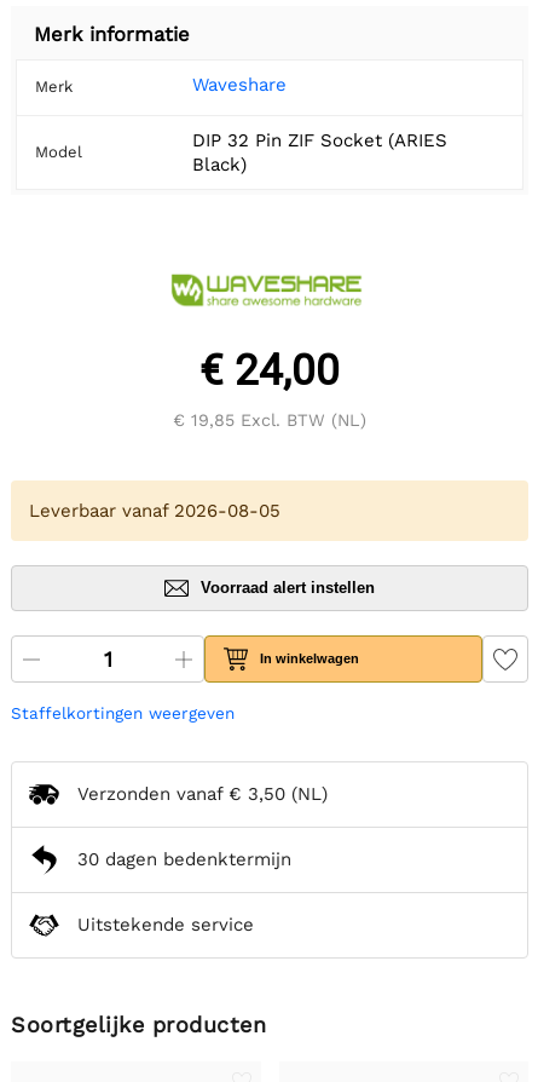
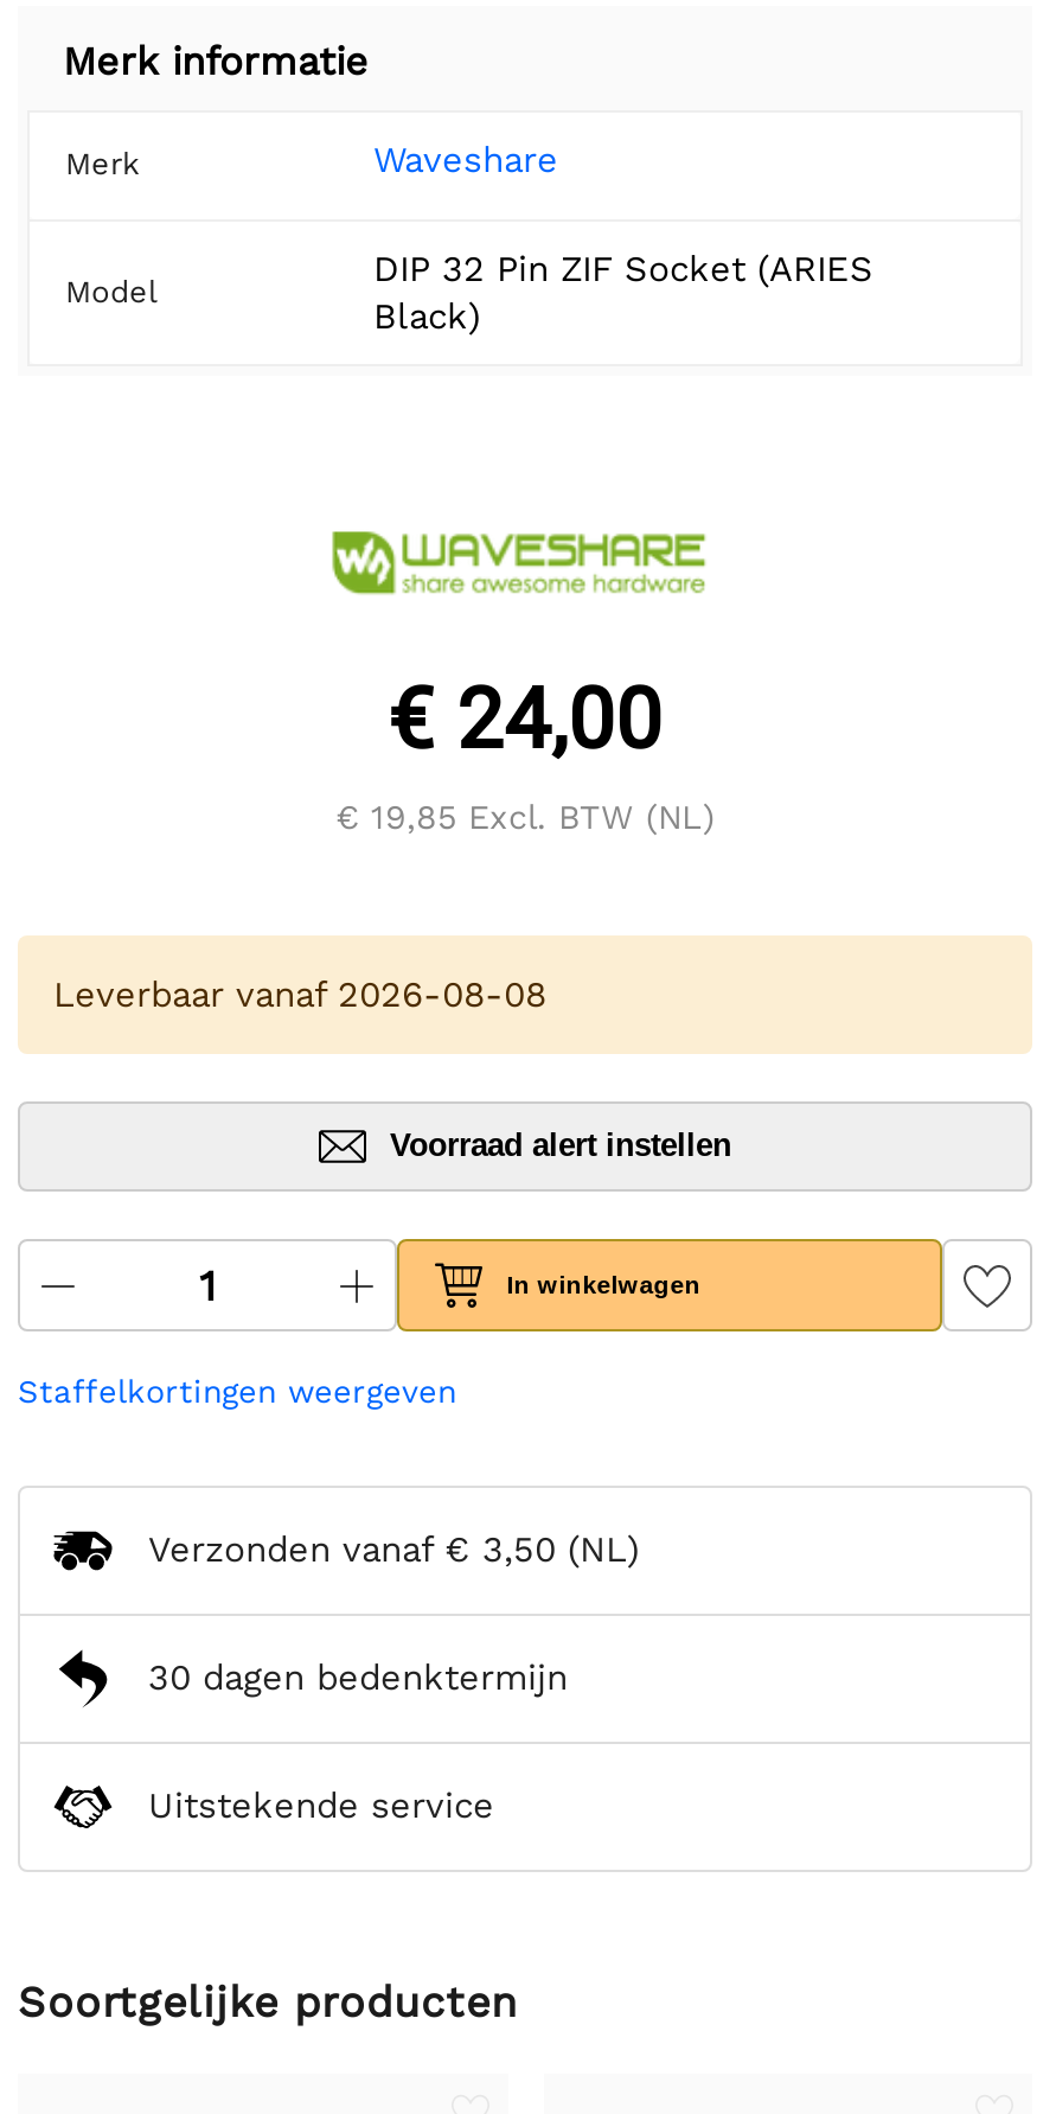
- Leverbaar vanaf 2026-08-05
+ Leverbaar vanaf 2026-08-08
